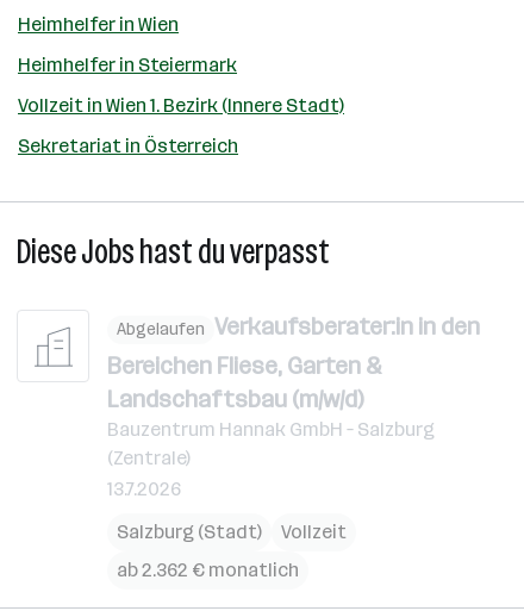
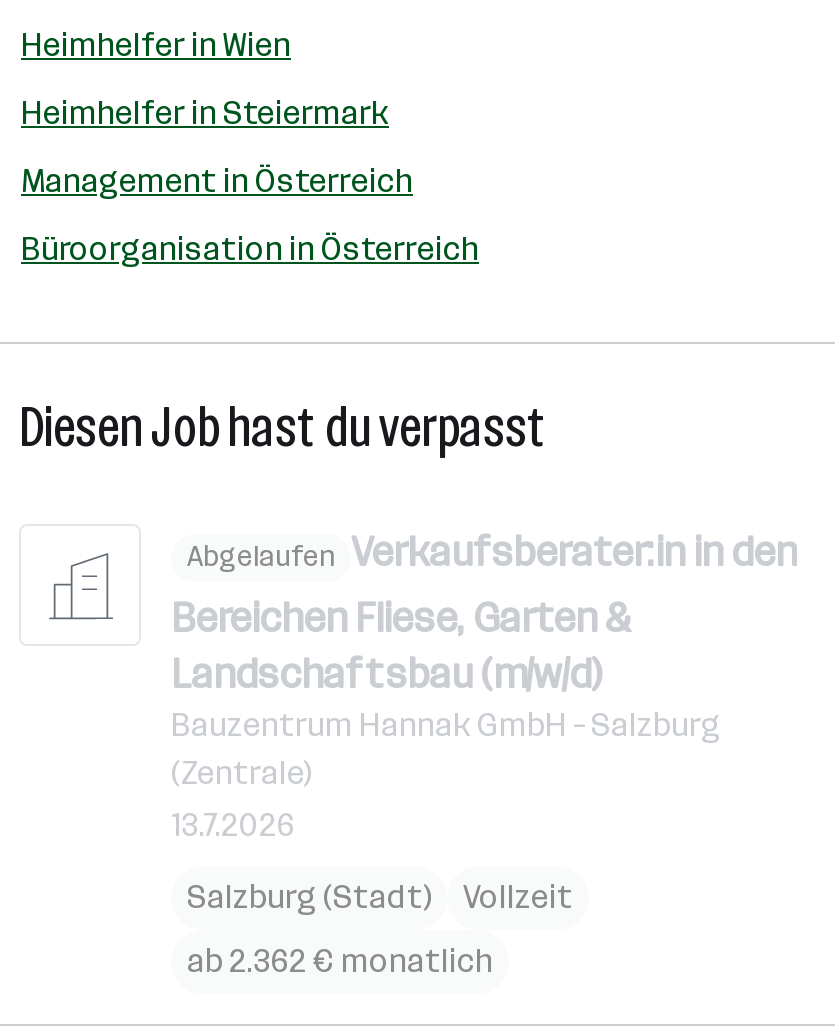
- Vollzeit in Wien 1. Bezirk (Innere Stadt)
+ Management in Österreich

- Sekretariat in Österreich
+ Büroorganisation in Österreich

- Diese Jobs hast du verpasst
+ Diesen Job hast du verpasst
